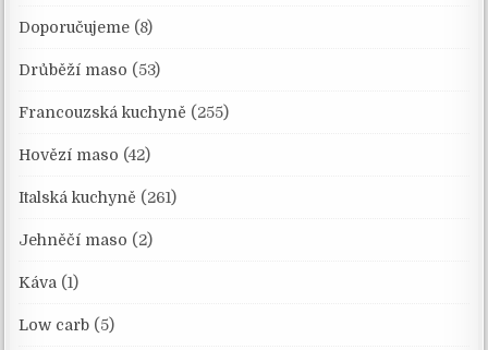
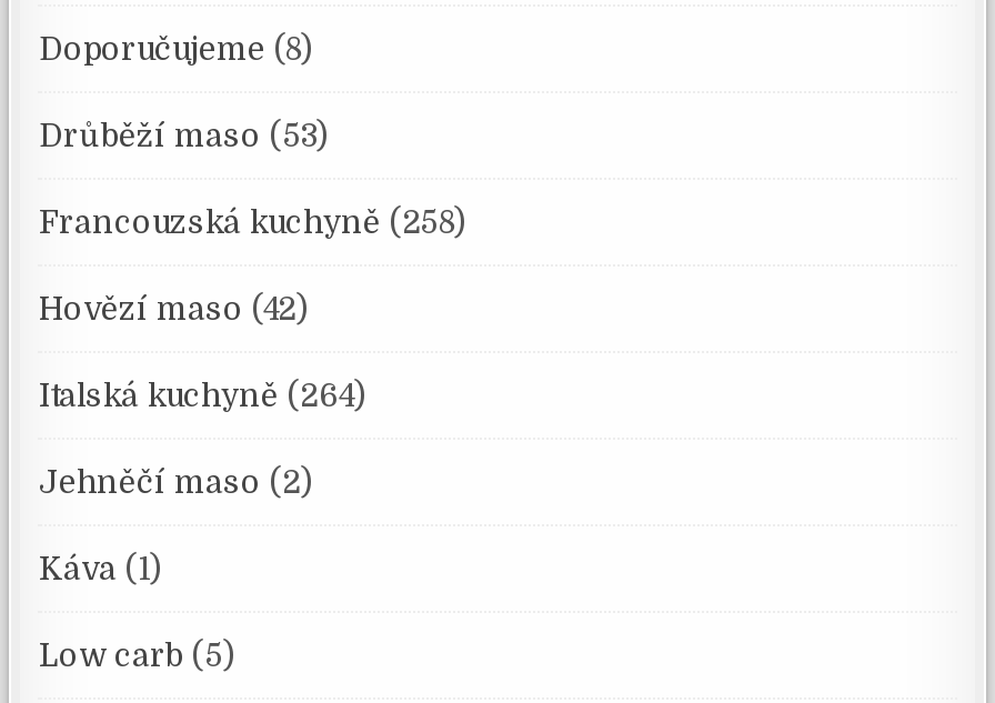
- Francouzská kuchyně (255)
+ Francouzská kuchyně (258)

- Italská kuchyně (261)
+ Italská kuchyně (264)
